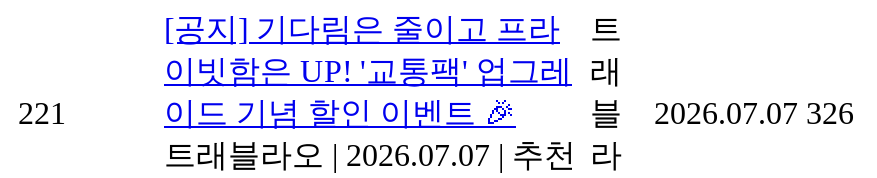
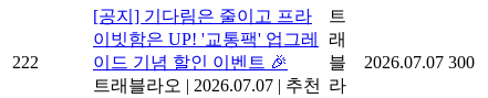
- 221
+ 222

- 블 2026.07.07 326
+ 블 2026.07.07 300
